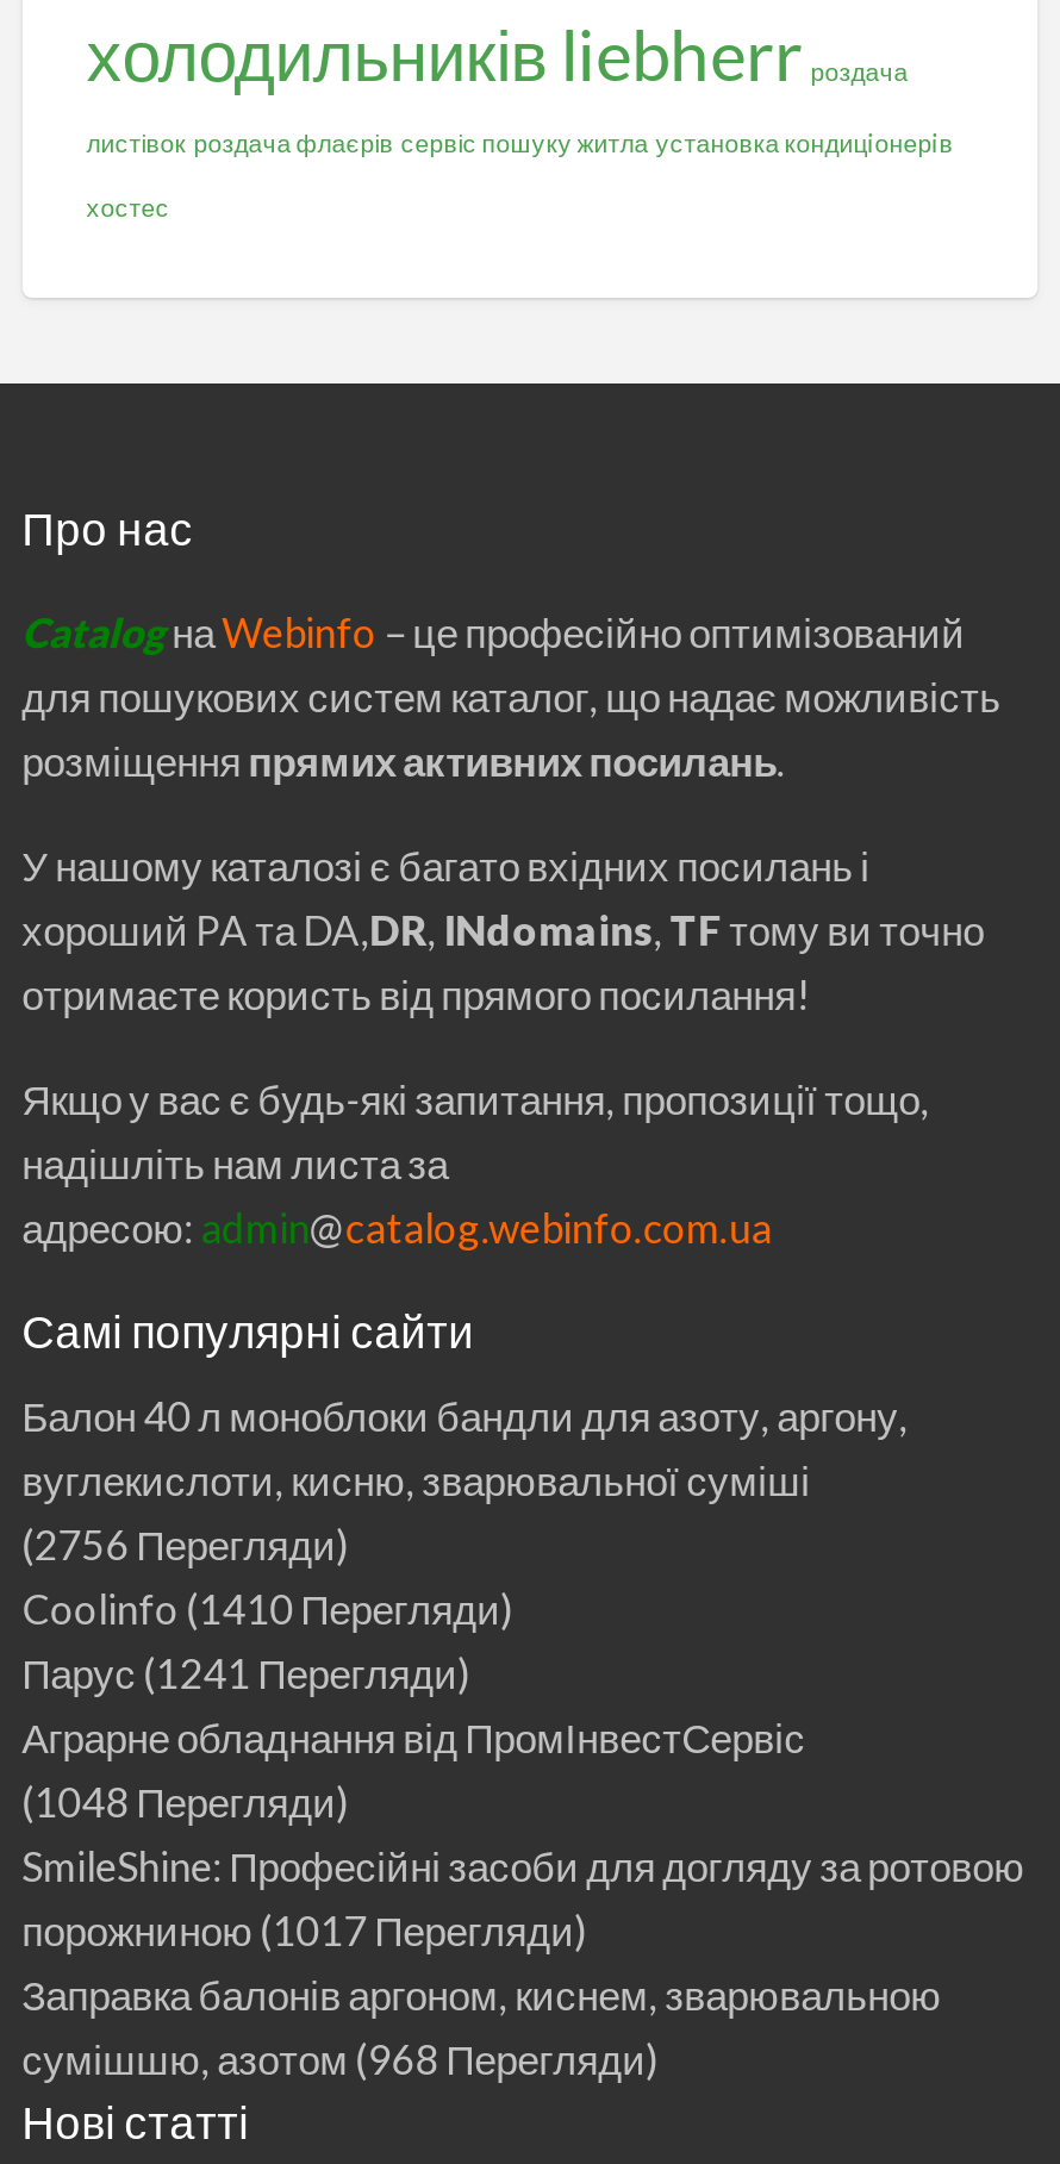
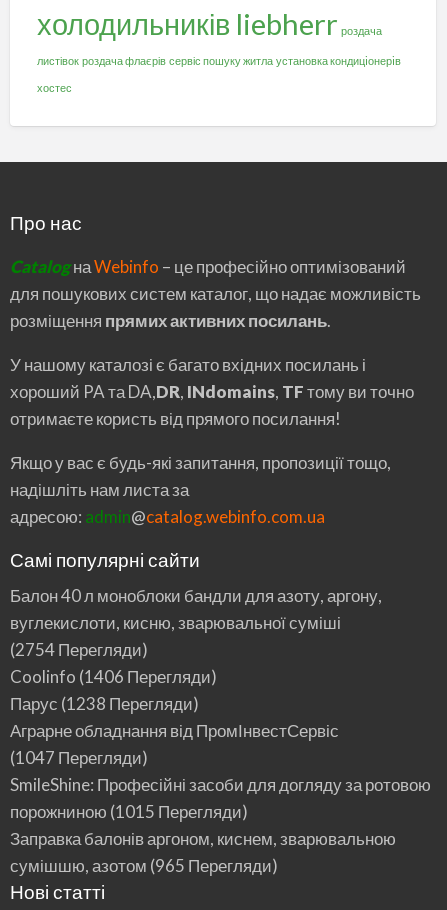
- (2756 Перегляди)
+ (2754 Перегляди)

- Coolinfo (1410 Перегляди)
+ Coolinfo (1406 Перегляди)

- Парус (1241 Перегляди)
+ Парус (1238 Перегляди)

- (1048 Перегляди)
+ (1047 Перегляди)

- порожниною (1017 Перегляди)
+ порожниною (1015 Перегляди)

- сумішшю, азотом (968 Перегляди)
+ сумішшю, азотом (965 Перегляди)
